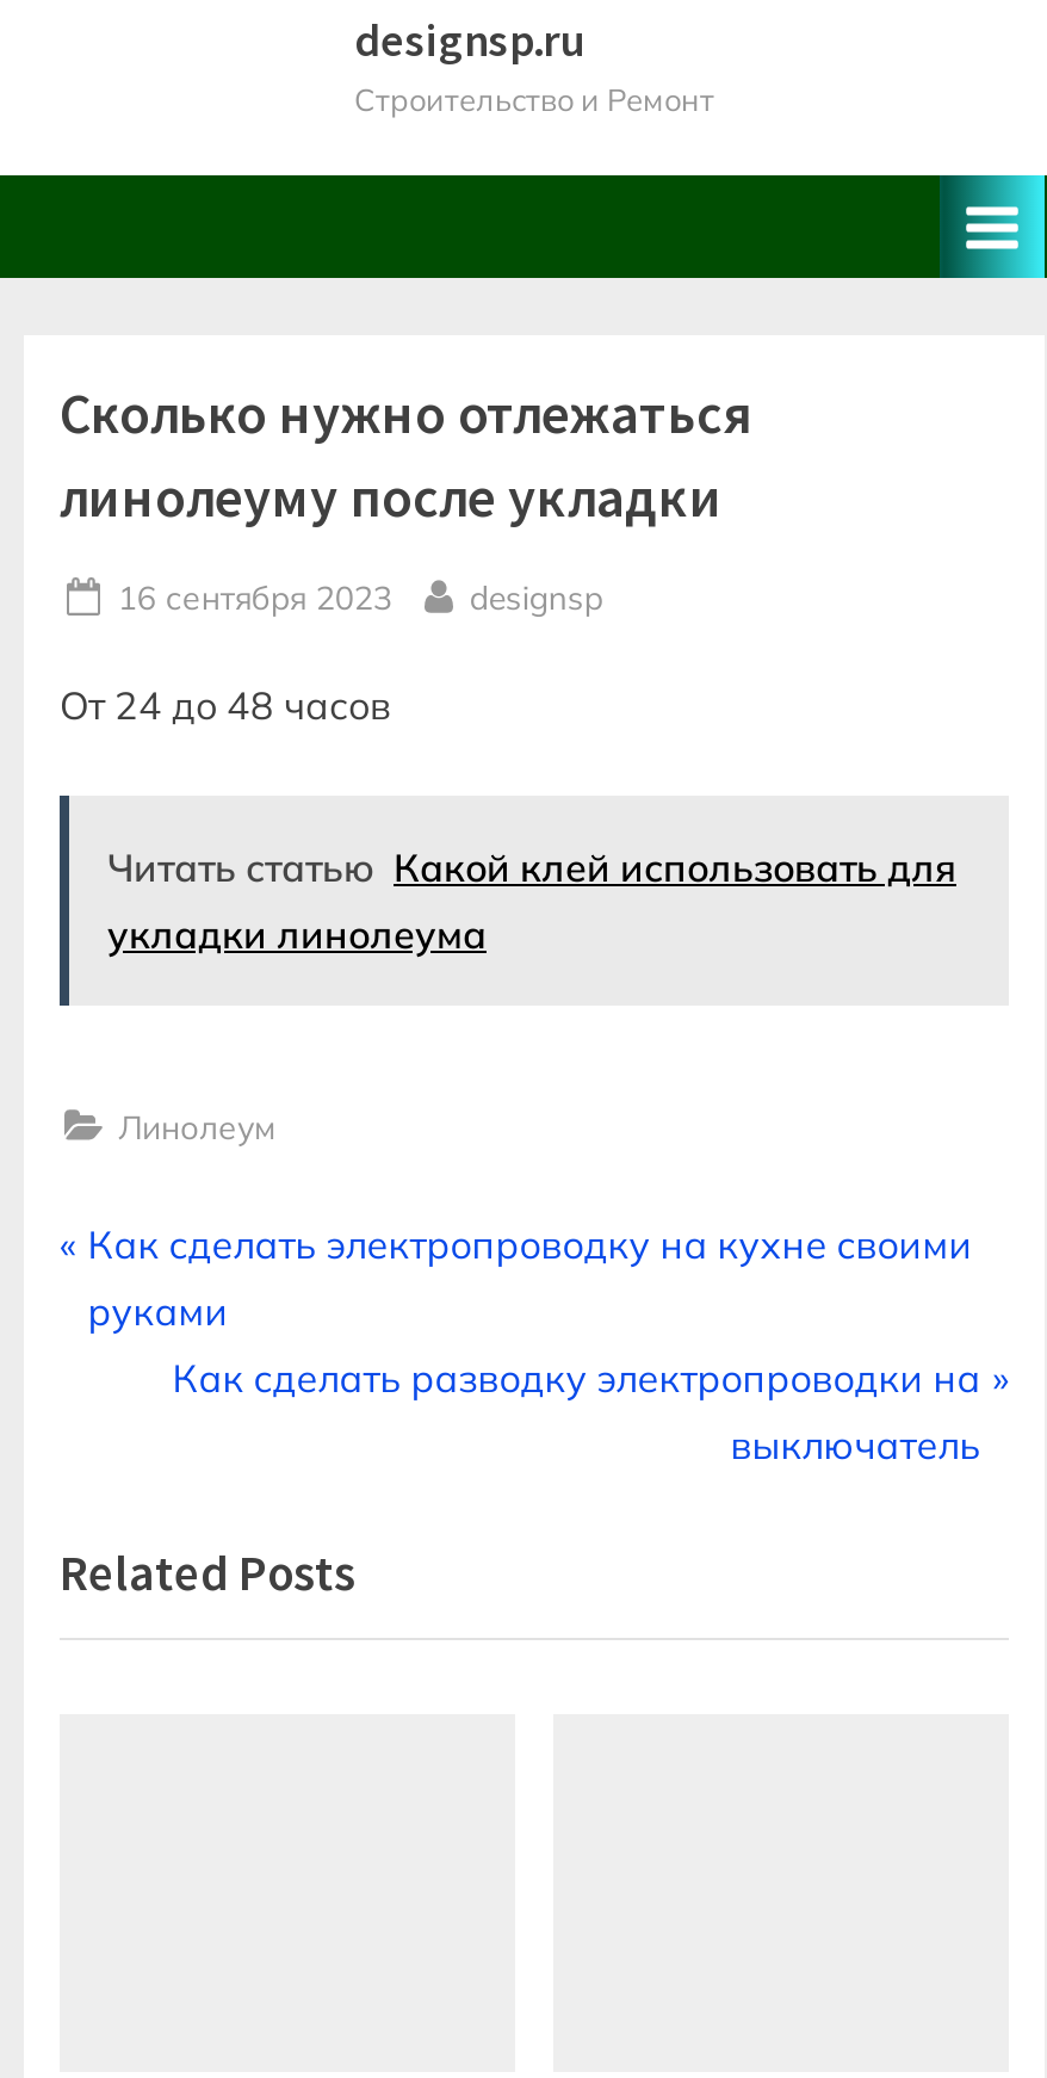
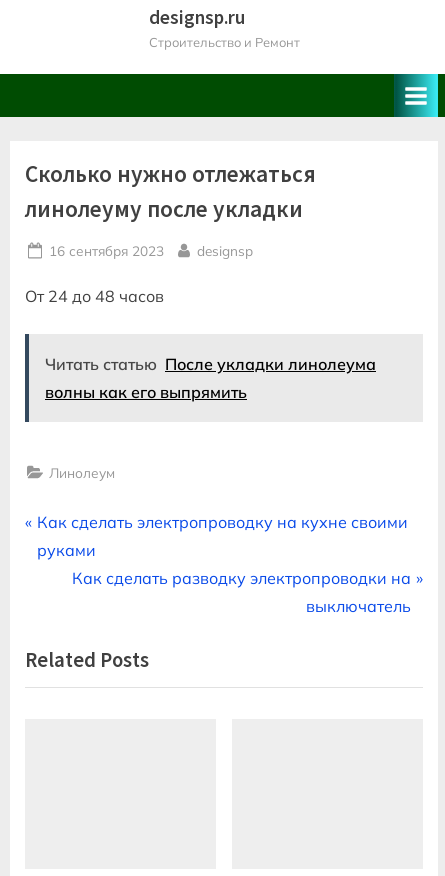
- Читать статью Какой клей использовать для
- укладки линолеума
+ Читать статью После укладки линолеума
+ волны как его выпрямить
